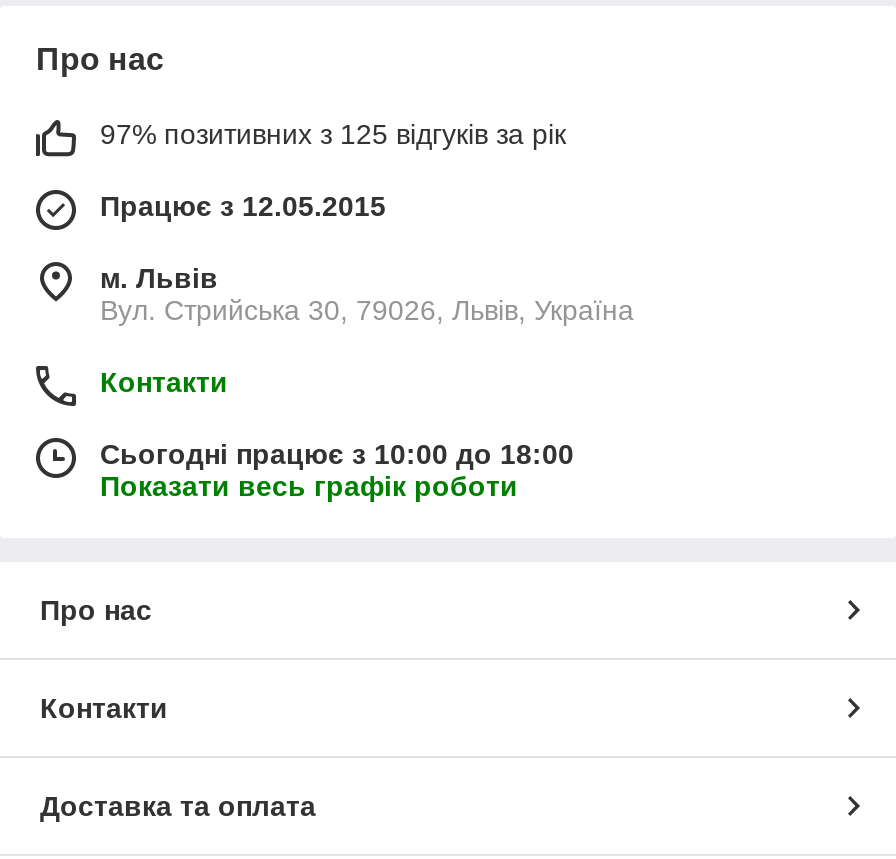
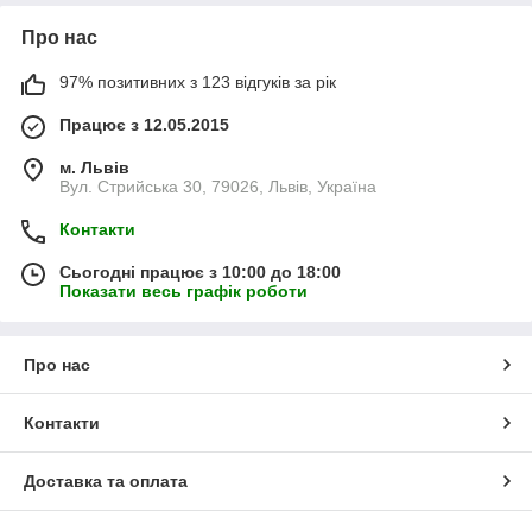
- 97% позитивних з 125 відгуків за рік
+ 97% позитивних з 123 відгуків за рік
